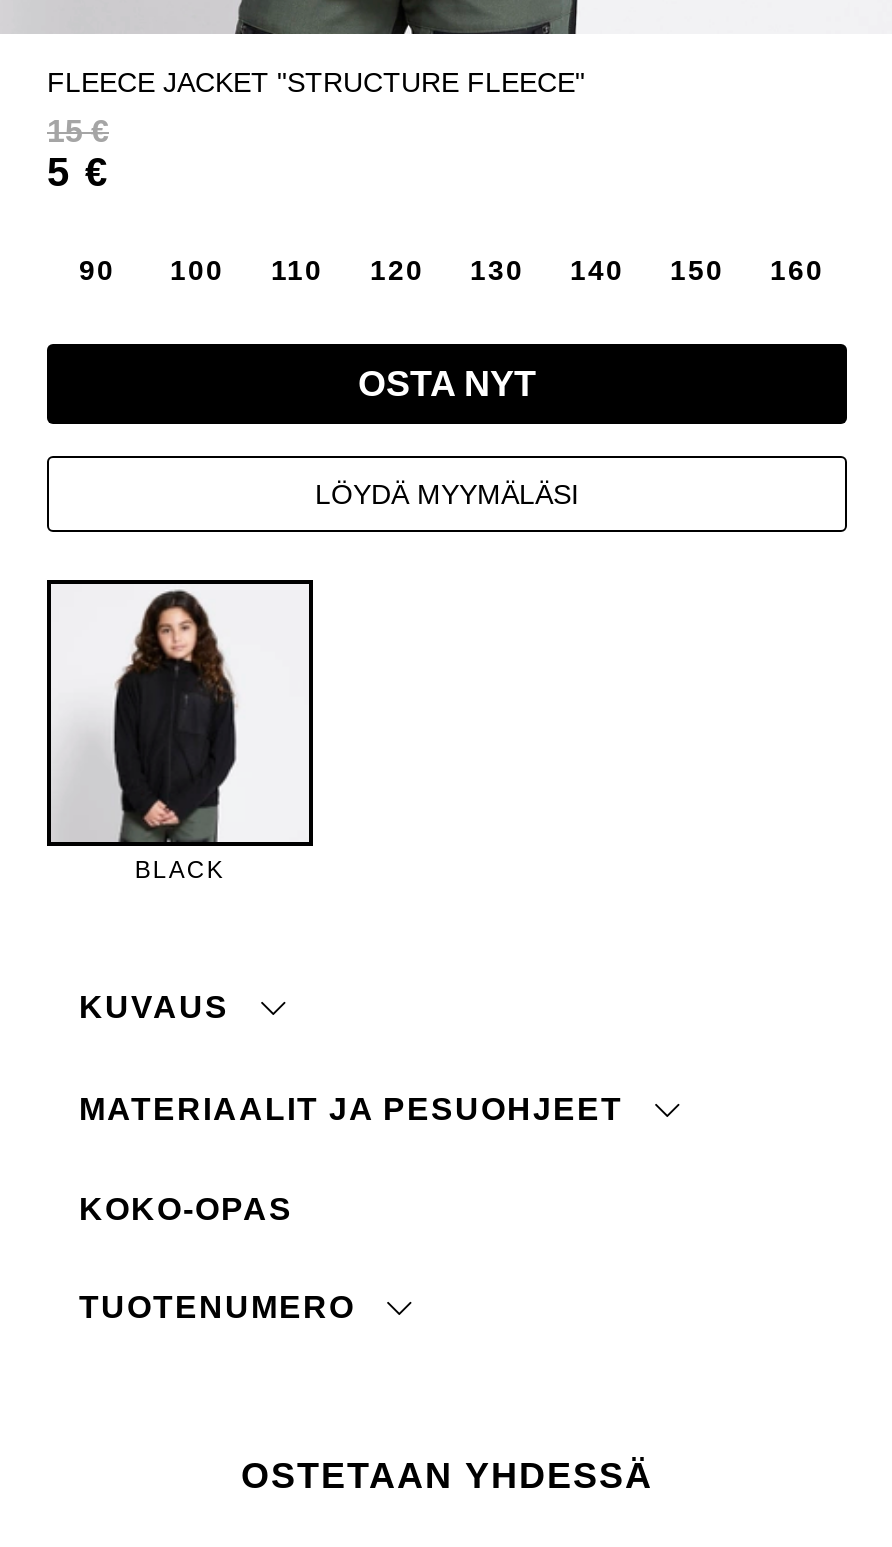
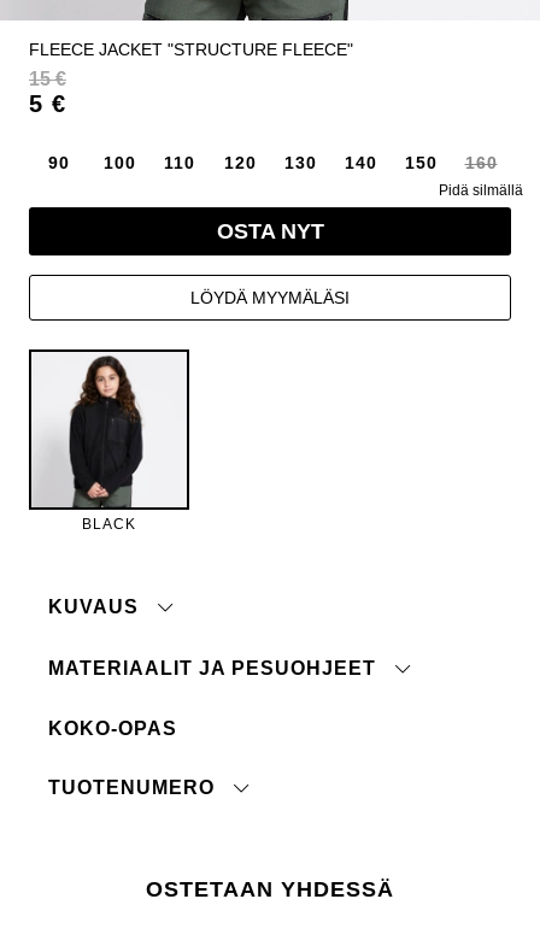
+ Pidä silmällä
